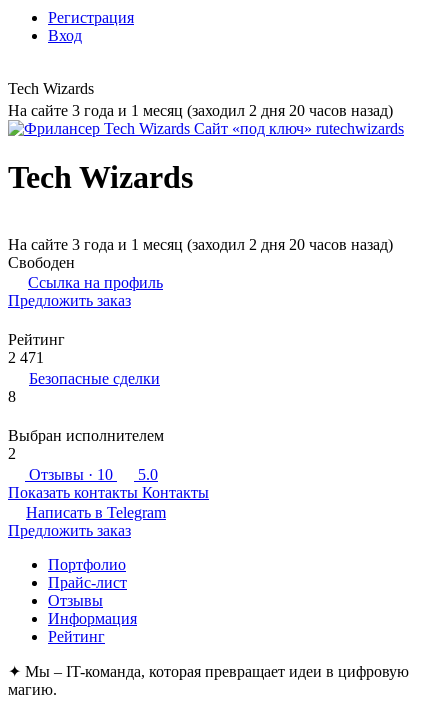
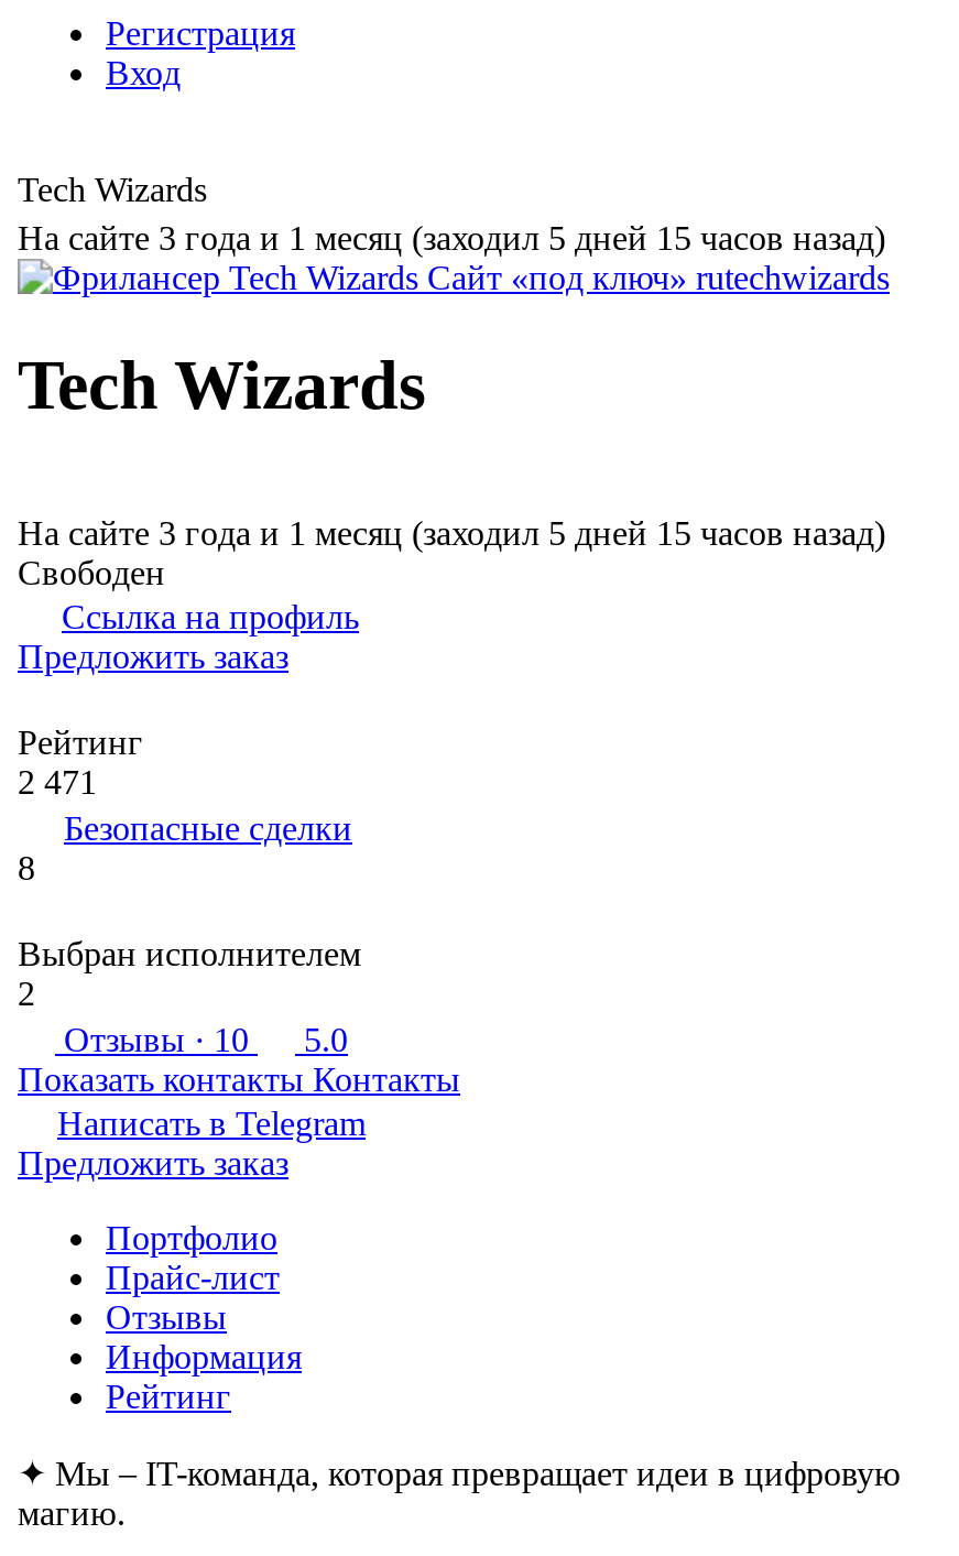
- На сайте 3 года и 1 месяц (заходил 2 дня 20 часов назад)
+ На сайте 3 года и 1 месяц (заходил 5 дней 15 часов назад)

- На сайте 3 года и 1 месяц (заходил 2 дня 20 часов назад)
+ На сайте 3 года и 1 месяц (заходил 5 дней 15 часов назад)
